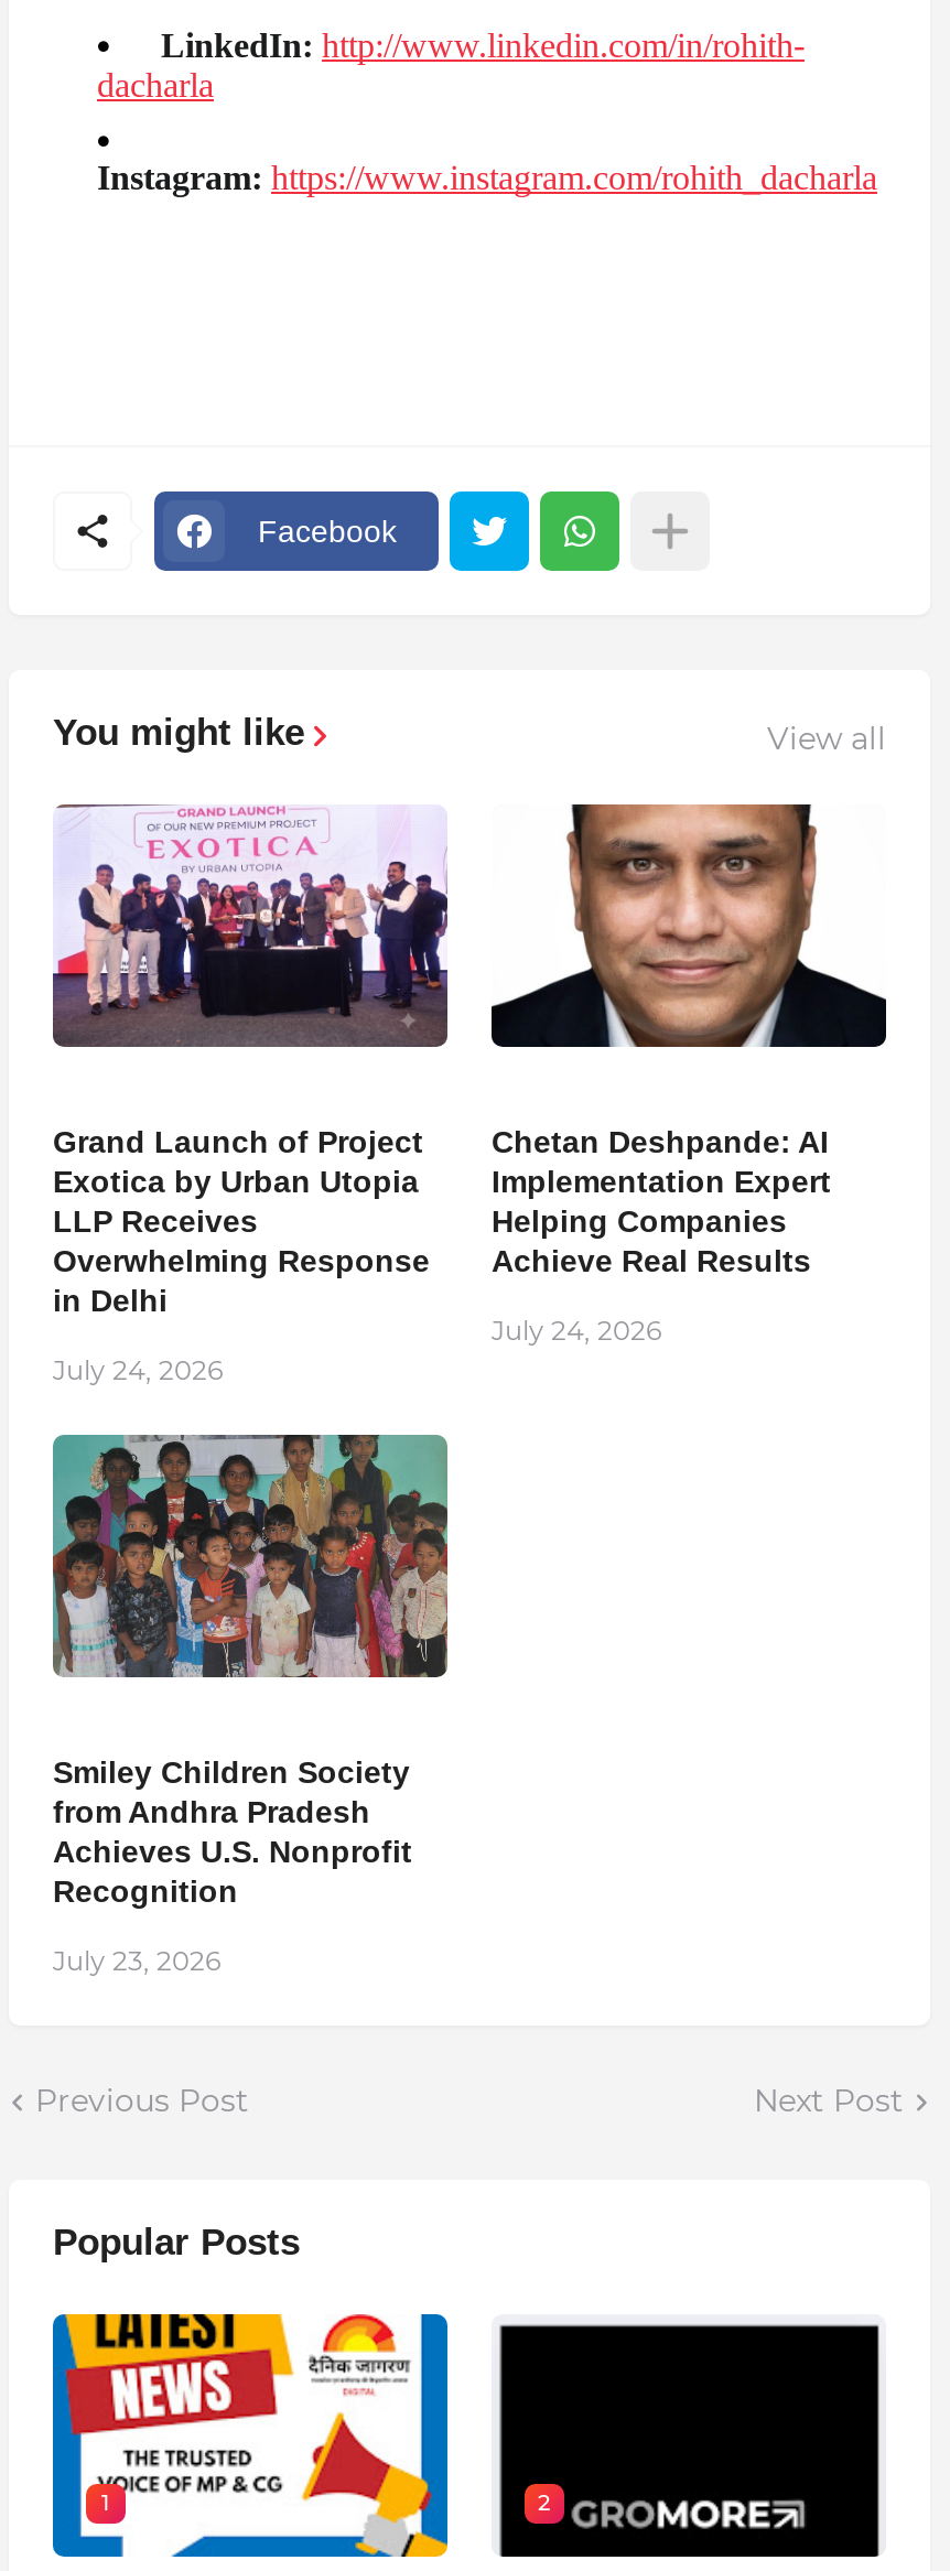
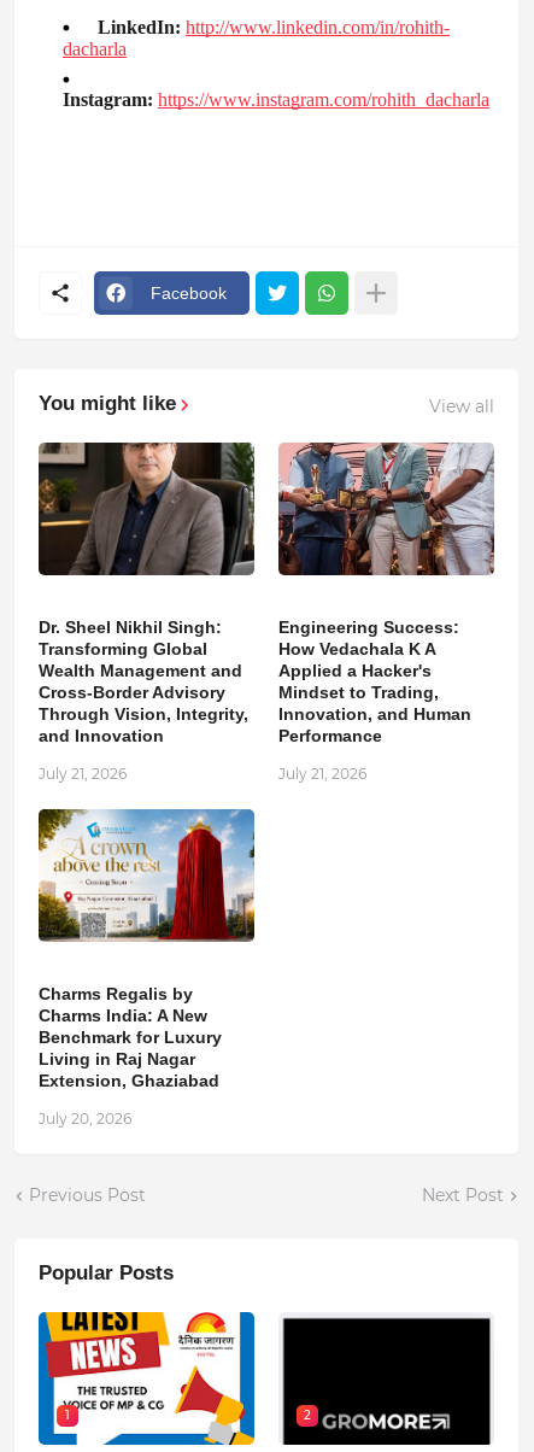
- [image]
- Grand Launch of Project
- Exotica by Urban Utopia
- LLP Receives
- Overwhelming Response
- in Delhi
+ [image]
+ Dr. Sheel Nikhil Singh:
+ Transforming Global
+ Wealth Management and
+ Cross-Border Advisory
+ Through Vision, Integrity,
+ and Innovation

- [image]
- Chetan Deshpande: AI
- Implementation Expert
- Helping Companies
- Achieve Real Results
+ [image]
+ Engineering Success:
+ How Vedachala K A
+ Applied a Hacker's
+ Mindset to Trading,
+ Innovation, and Human
+ Performance

- July 24, 2026
+ July 21, 2026

- July 24, 2026
+ July 21, 2026

- [image]
- Smiley Children Society
- from Andhra Pradesh
- Achieves U.S. Nonprofit
- Recognition
+ [image]
+ Charms Regalis by
+ Charms India: A New
+ Benchmark for Luxury
+ Living in Raj Nagar
+ Extension, Ghaziabad

- July 23, 2026
+ July 20, 2026
